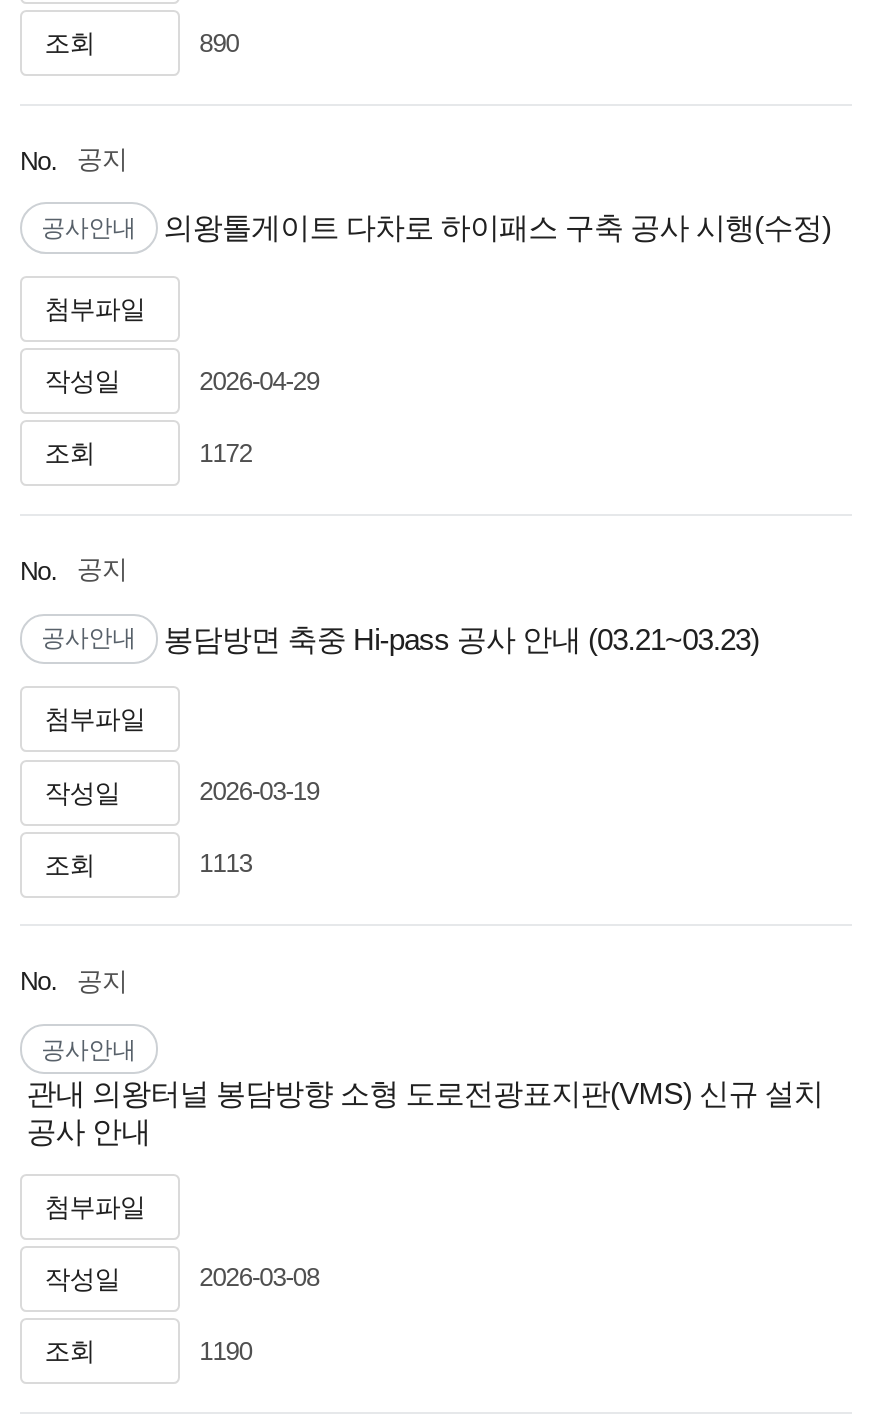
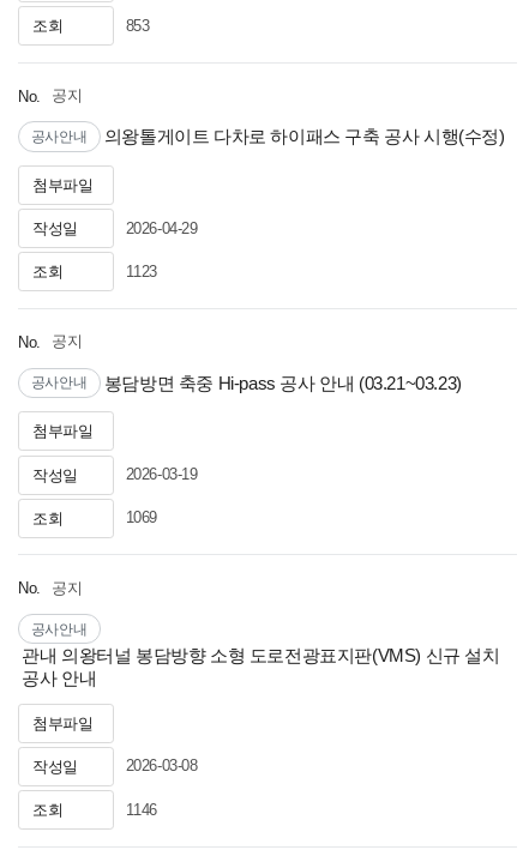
- 890
+ 853

- 1172
+ 1123

- 1113
+ 1069

- 1190
+ 1146
